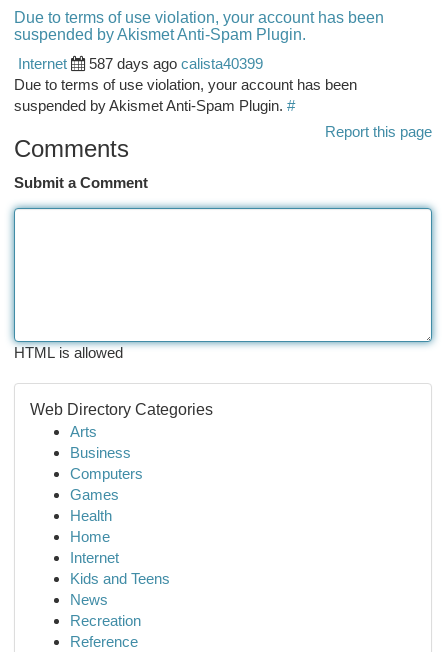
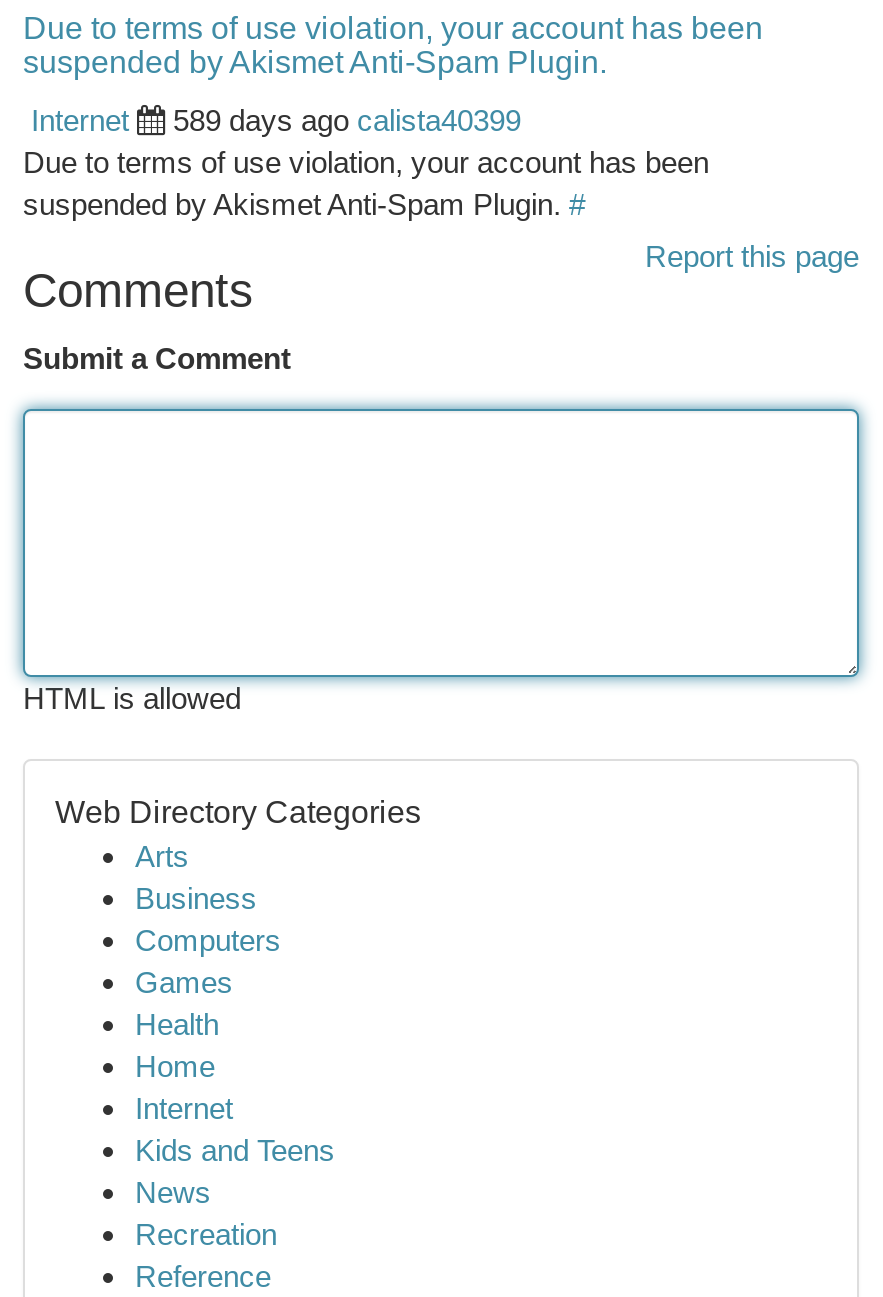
- 587 days ago calista40399
+ 589 days ago calista40399
